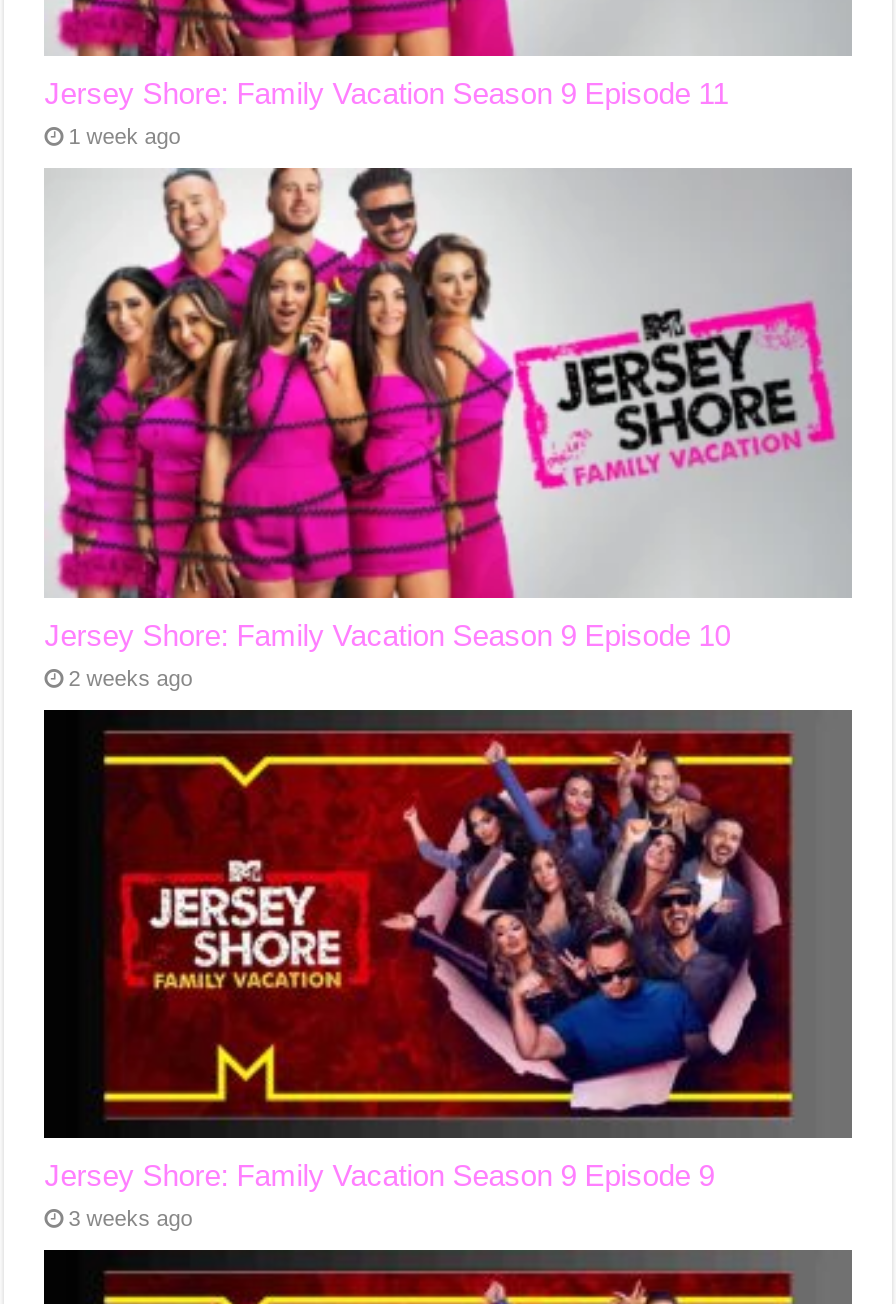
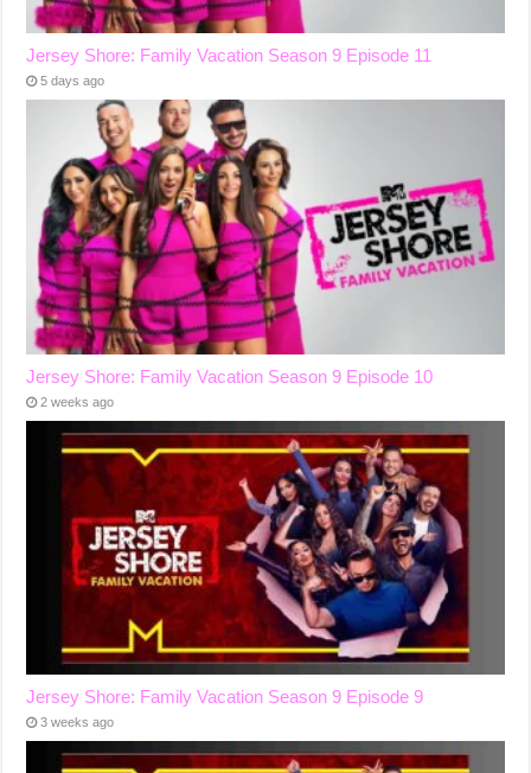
- 1 week ago
+ 5 days ago
